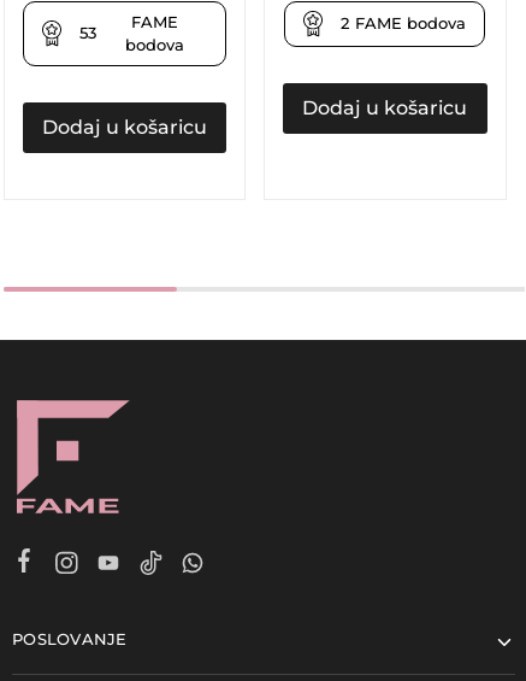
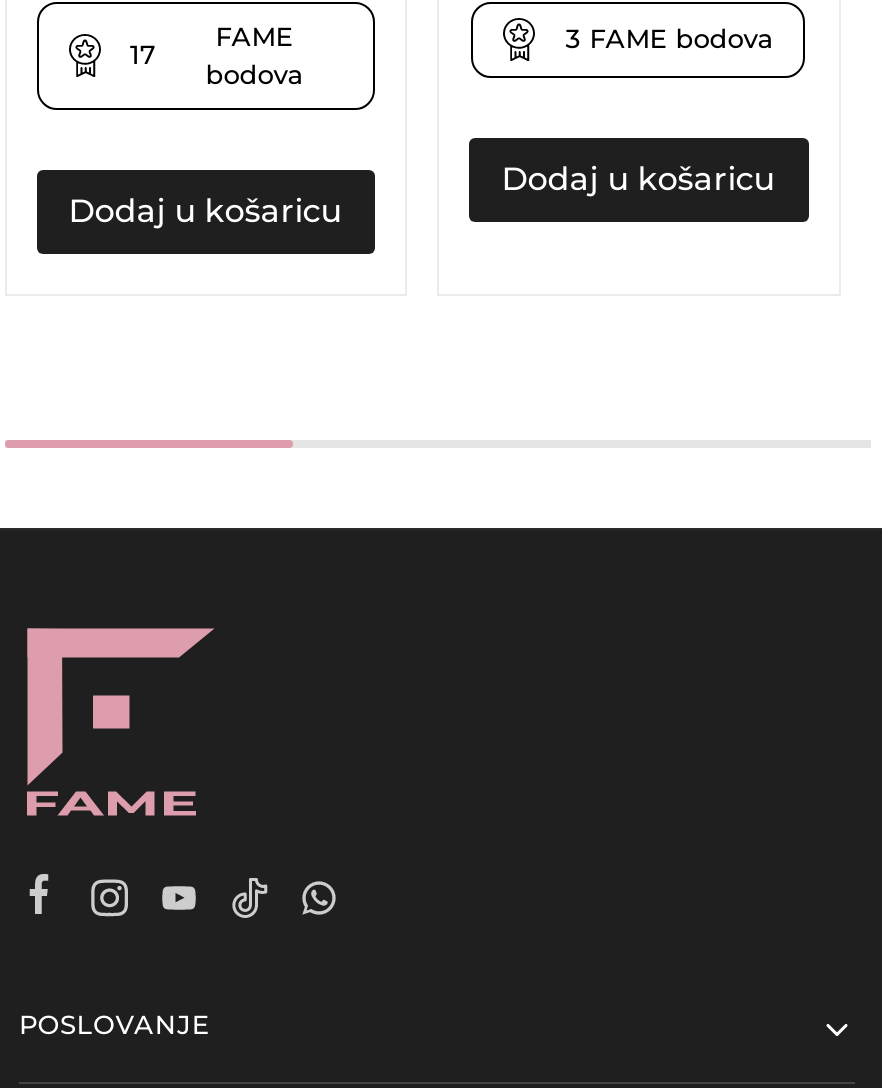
- 2 FAME bodova
+ 3 FAME bodova

- 53
+ 17
